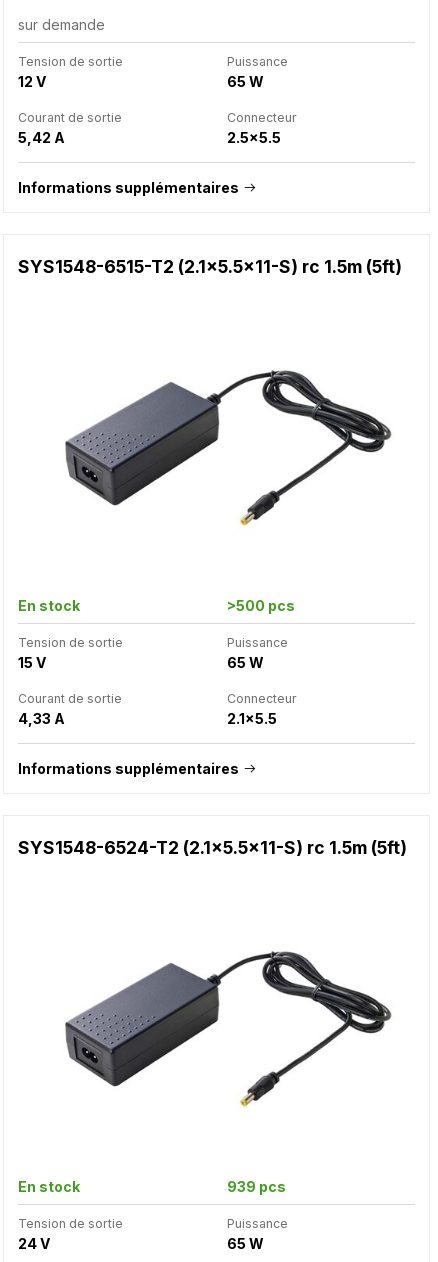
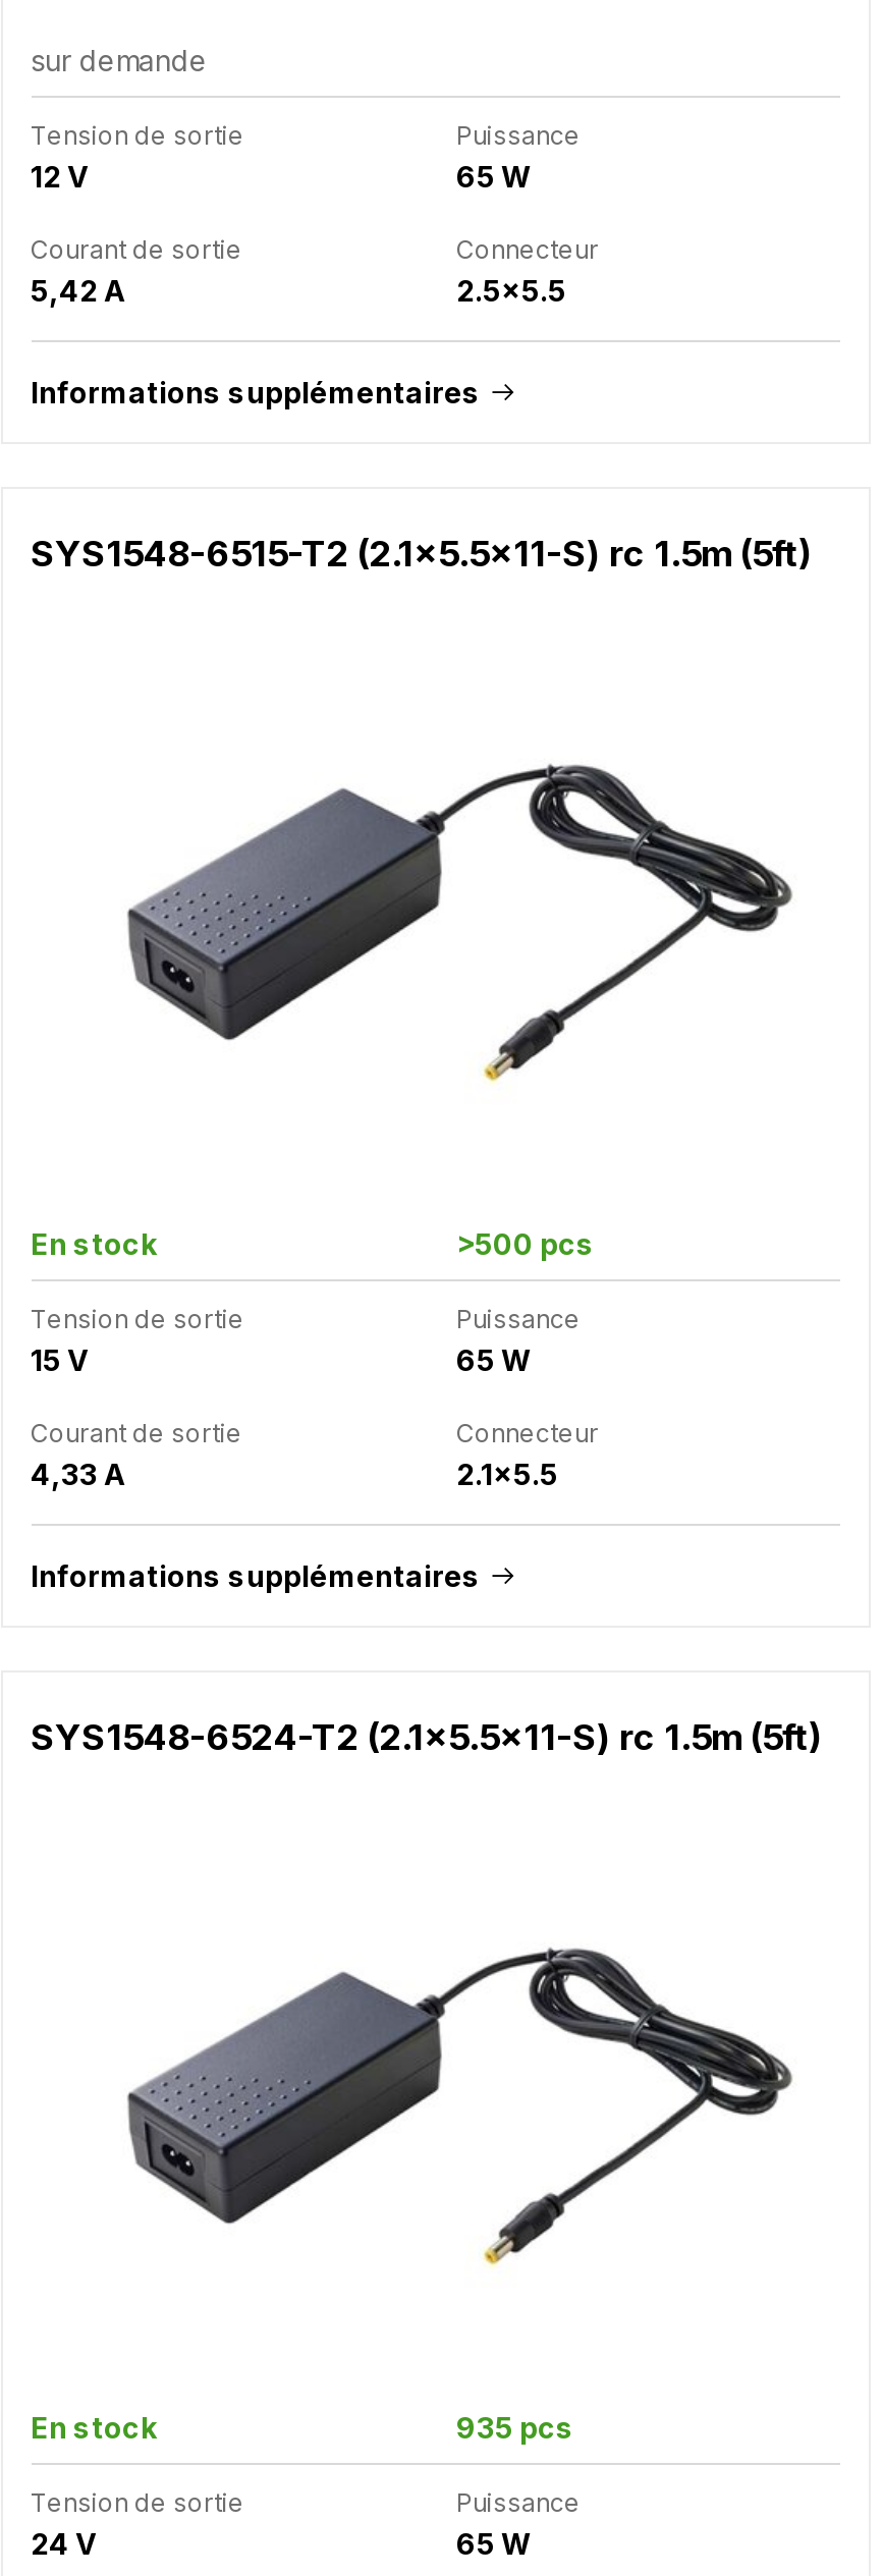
- 939 pcs
+ 935 pcs
